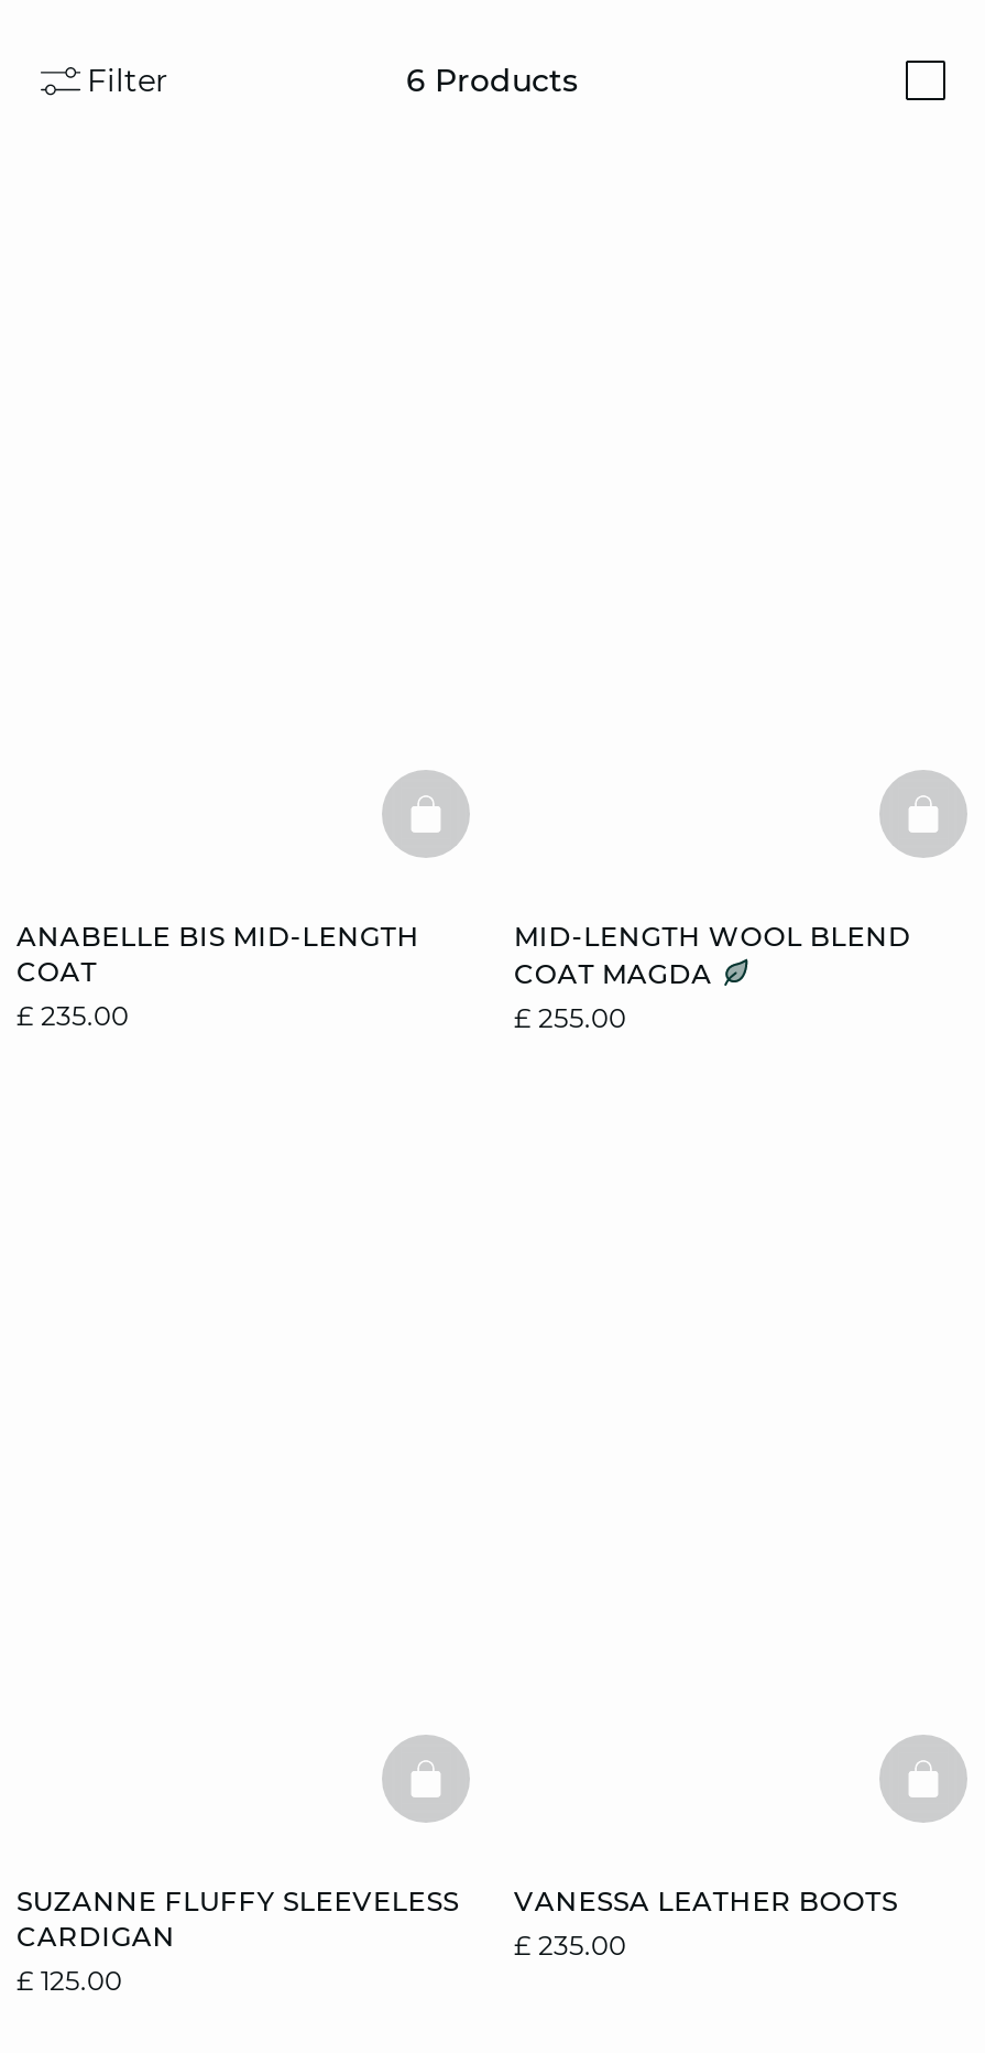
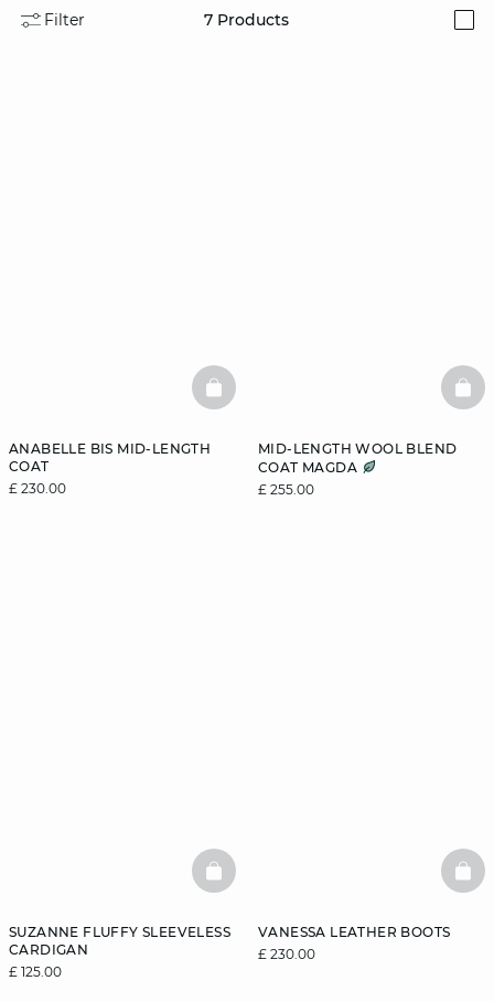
- 6 Products
+ 7 Products

- £ 235.00
+ £ 230.00

- £ 235.00
+ £ 230.00
